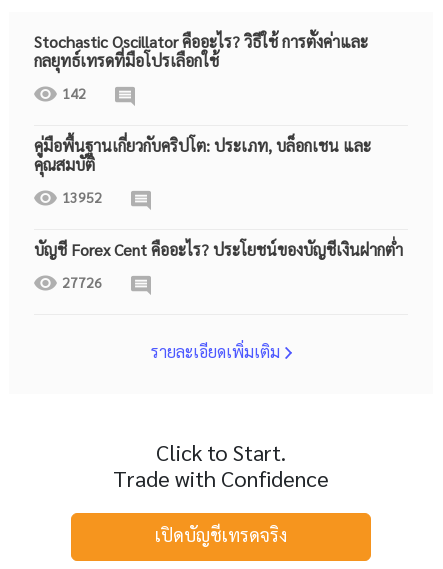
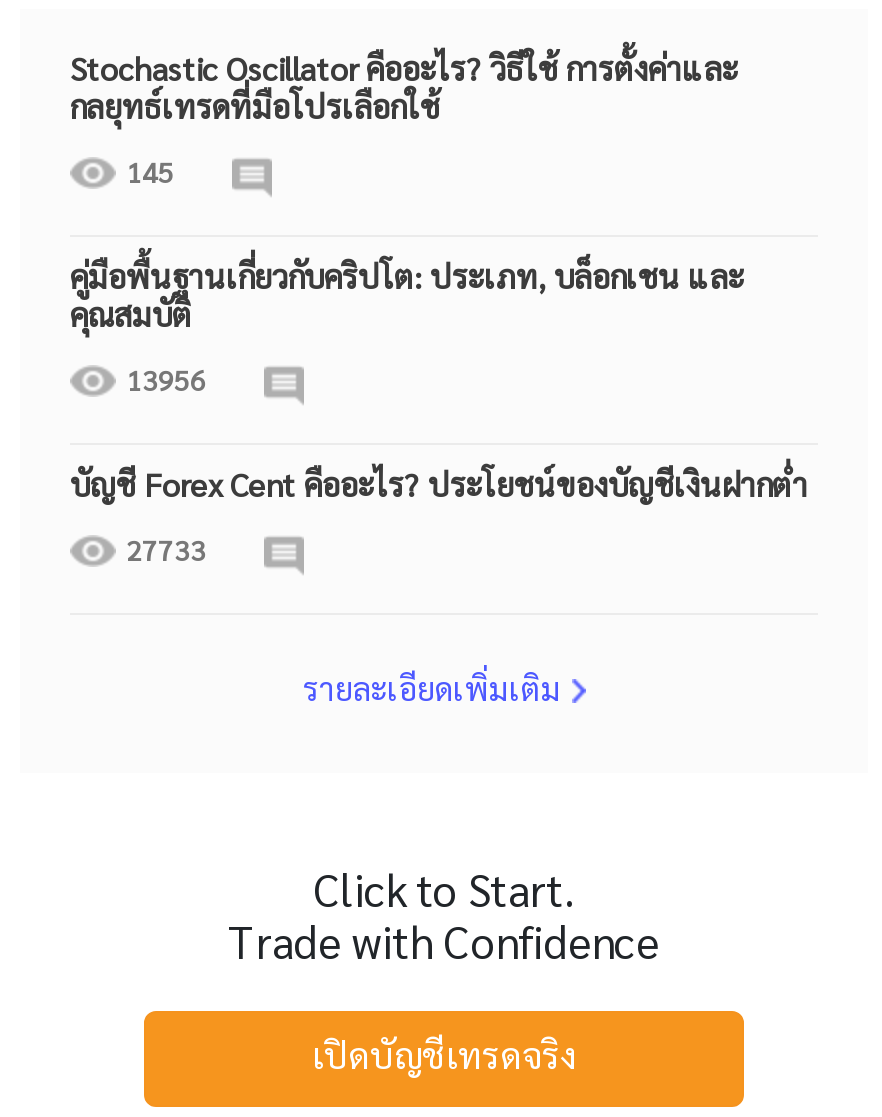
- 142
+ 145

- 13952
+ 13956

- 27726
+ 27733
